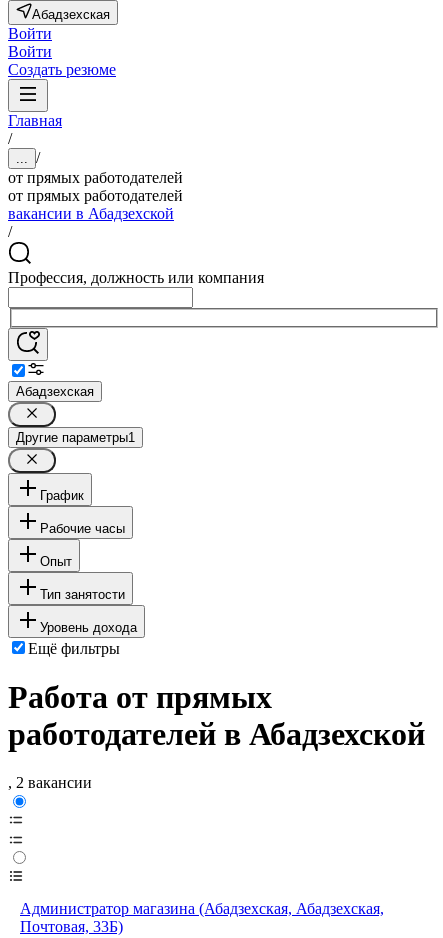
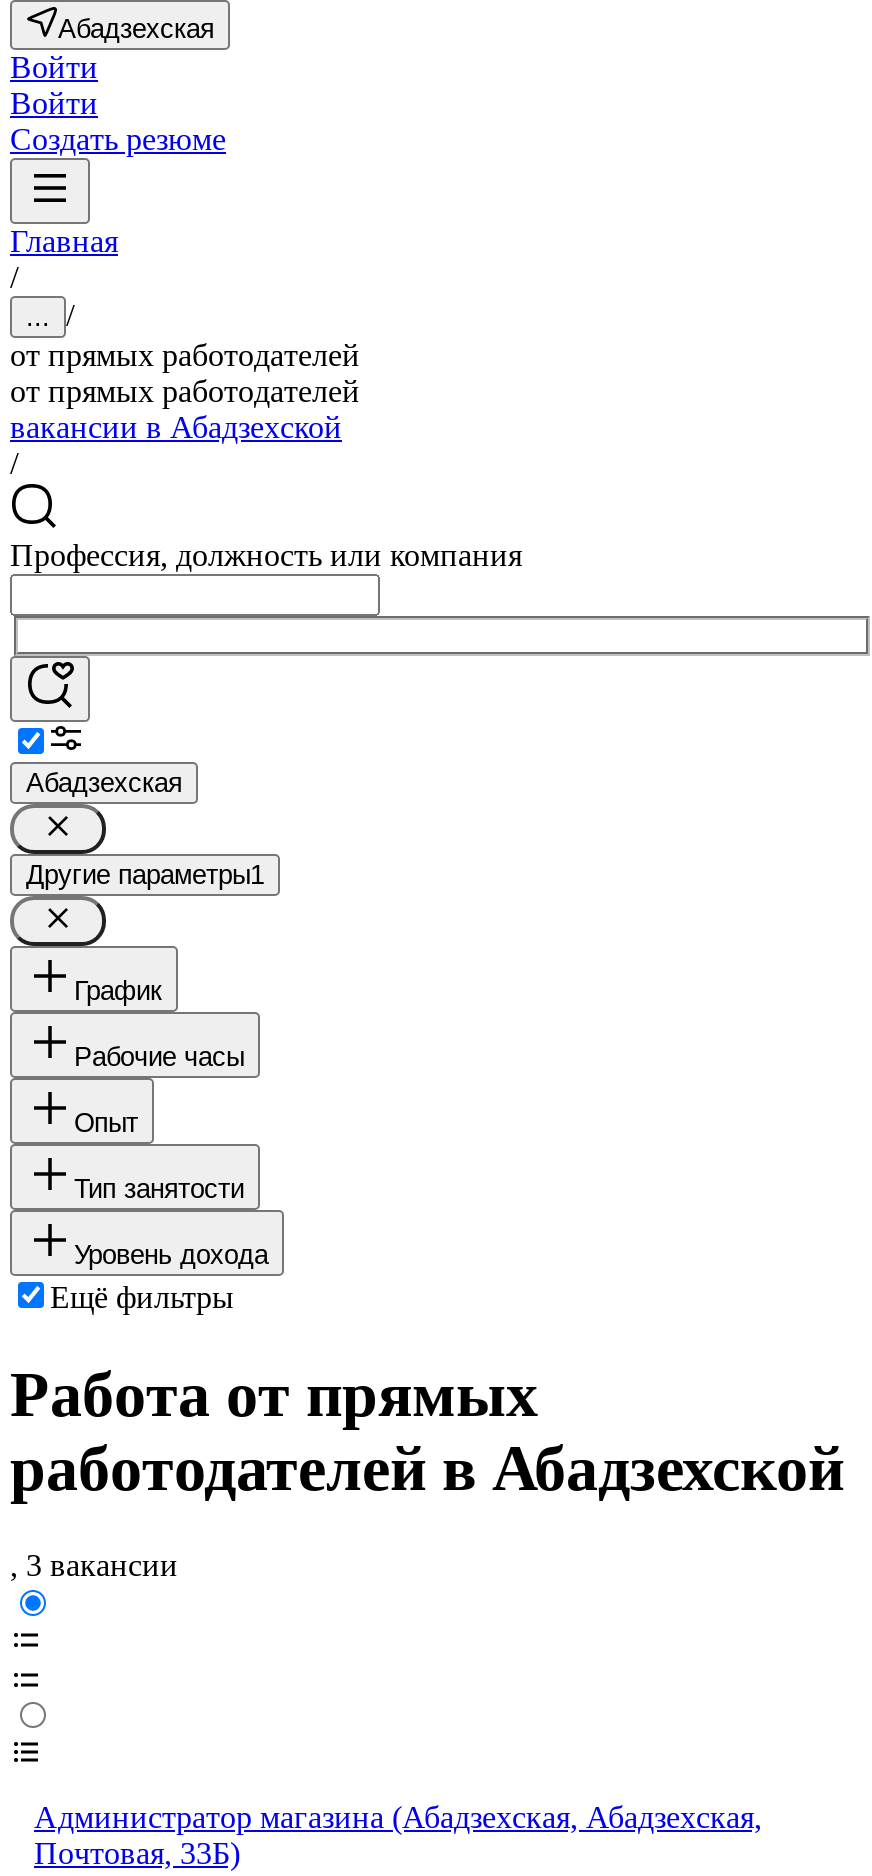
- , 2 вакансии
+ , 3 вакансии
